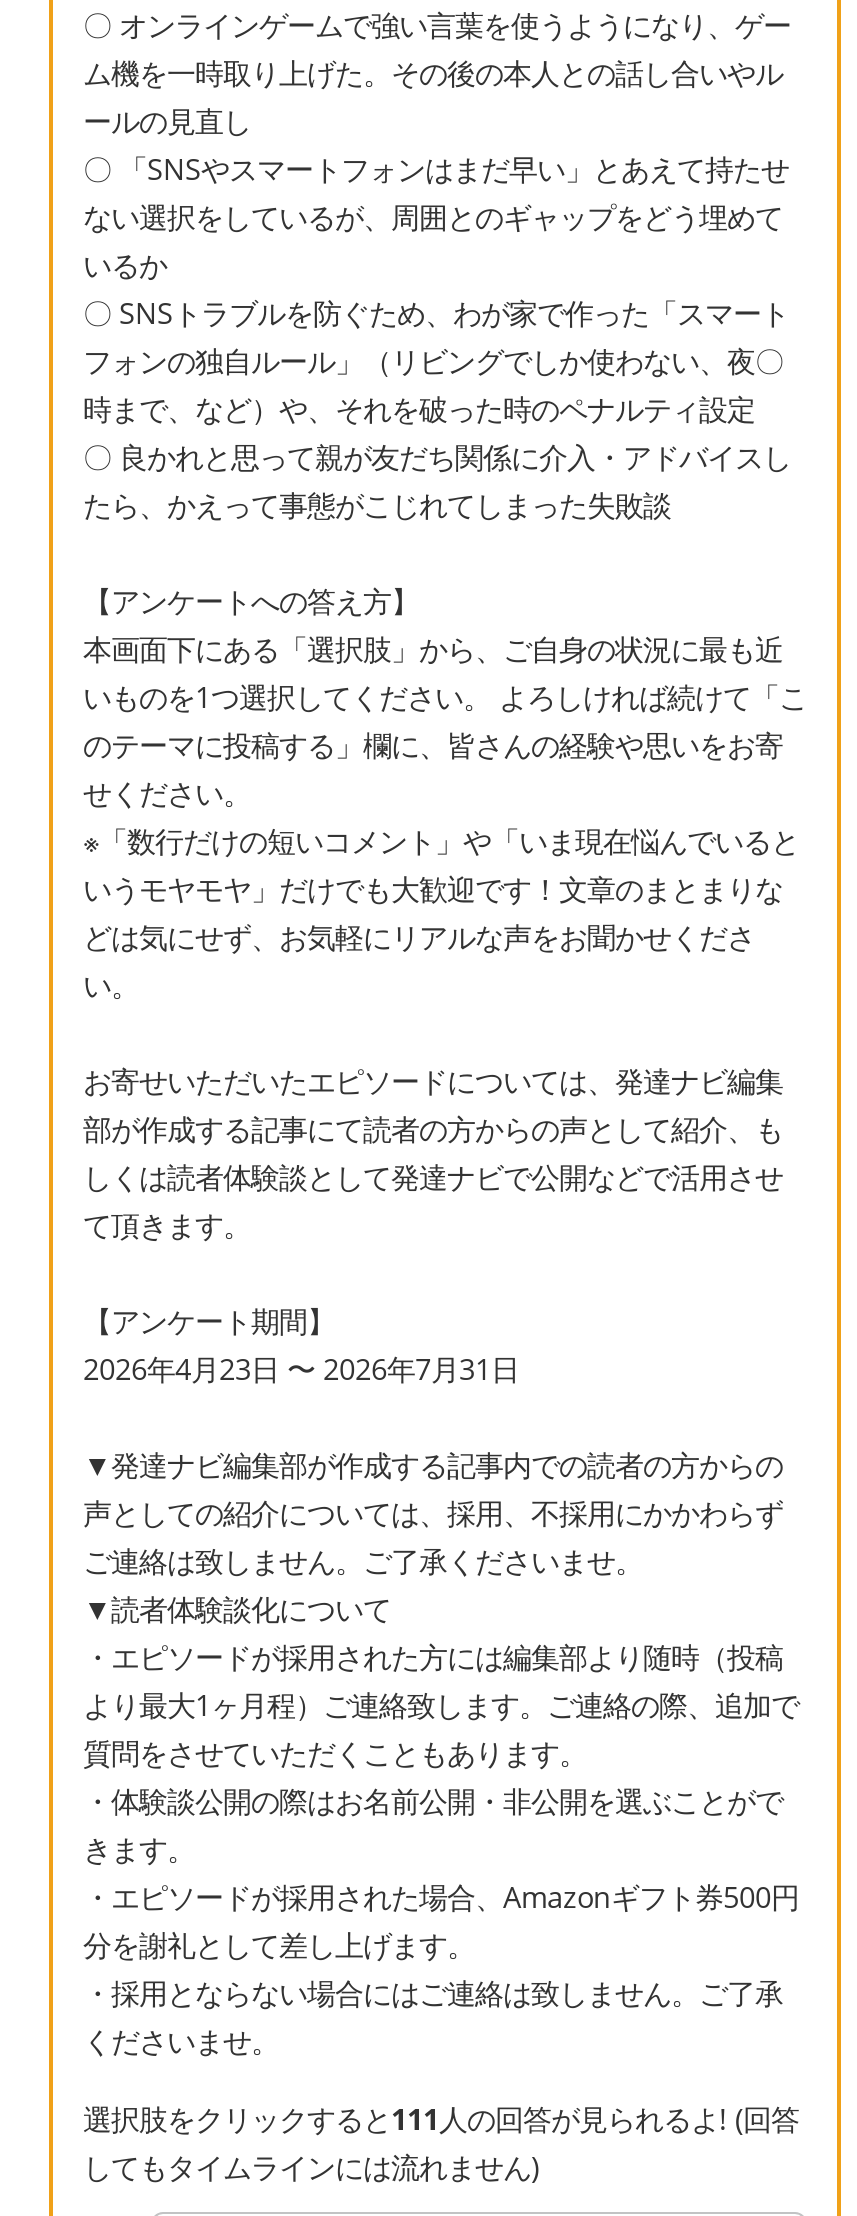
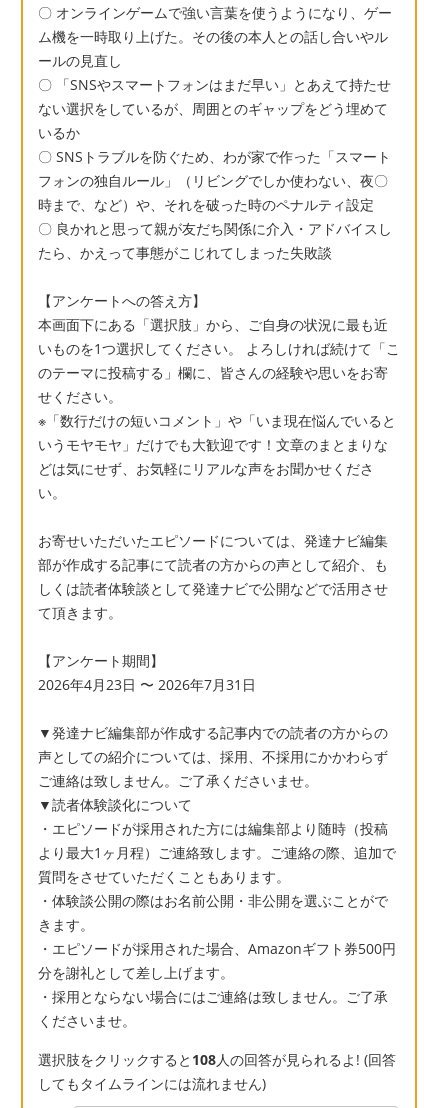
- 選択肢をクリックすると111人の回答が見られるよ! (回答
+ 選択肢をクリックすると108人の回答が見られるよ! (回答
